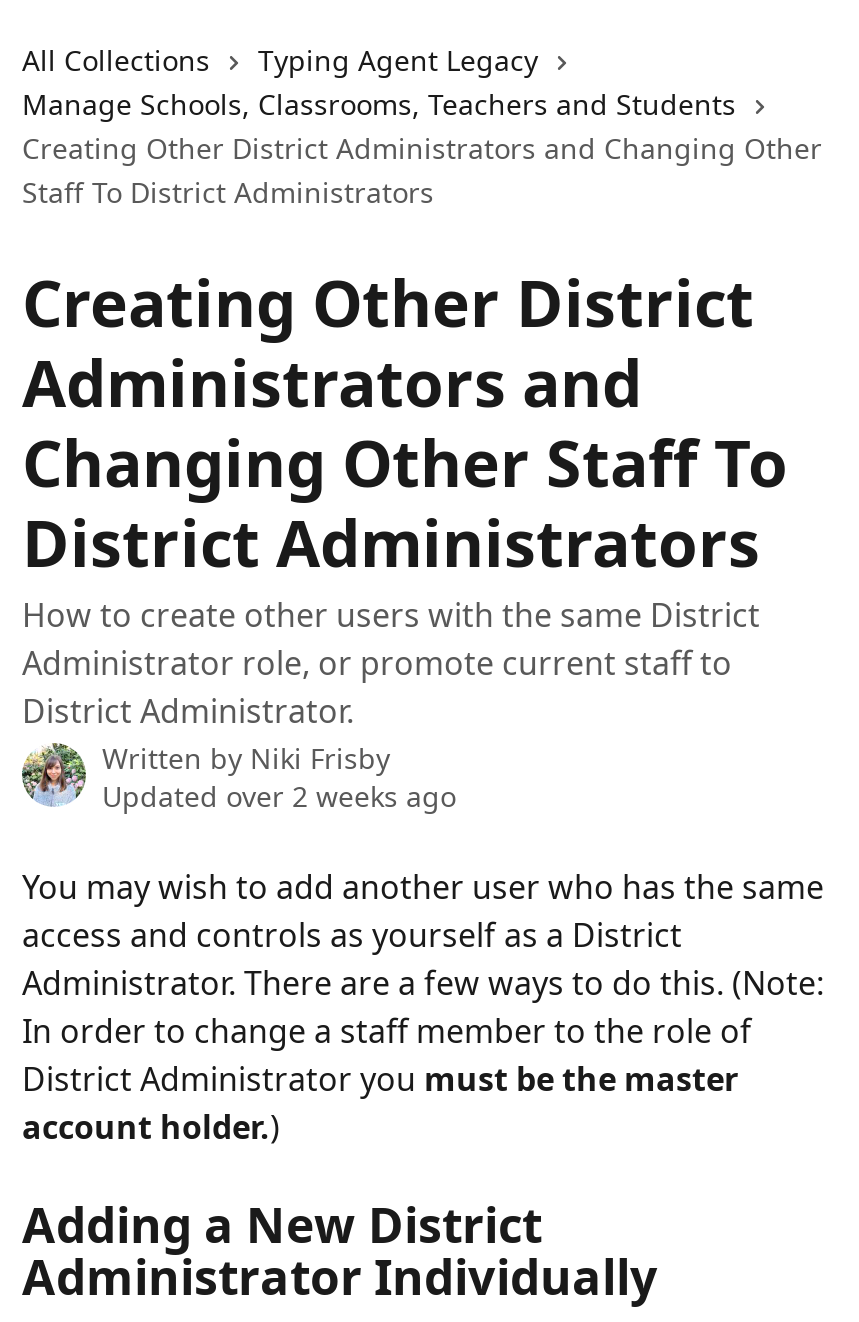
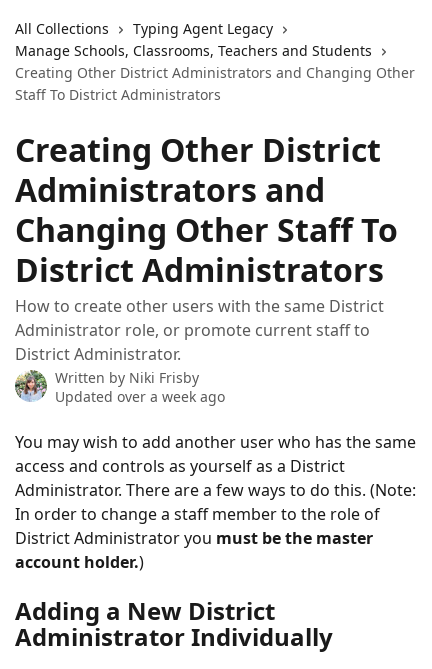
- Updated over 2 weeks ago
+ Updated over a week ago
